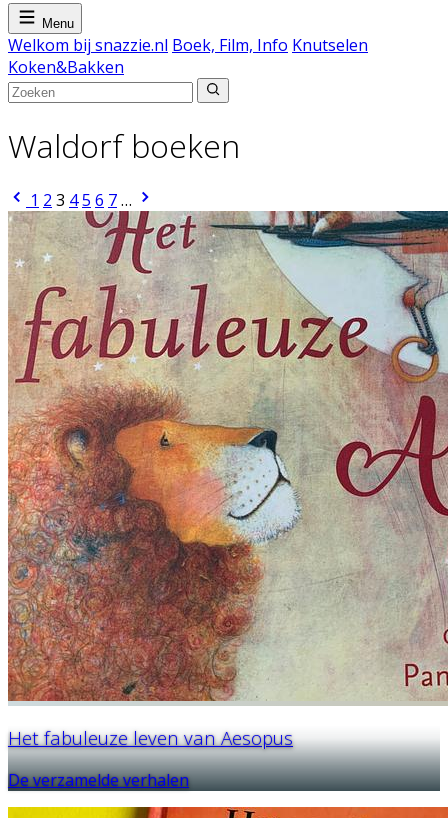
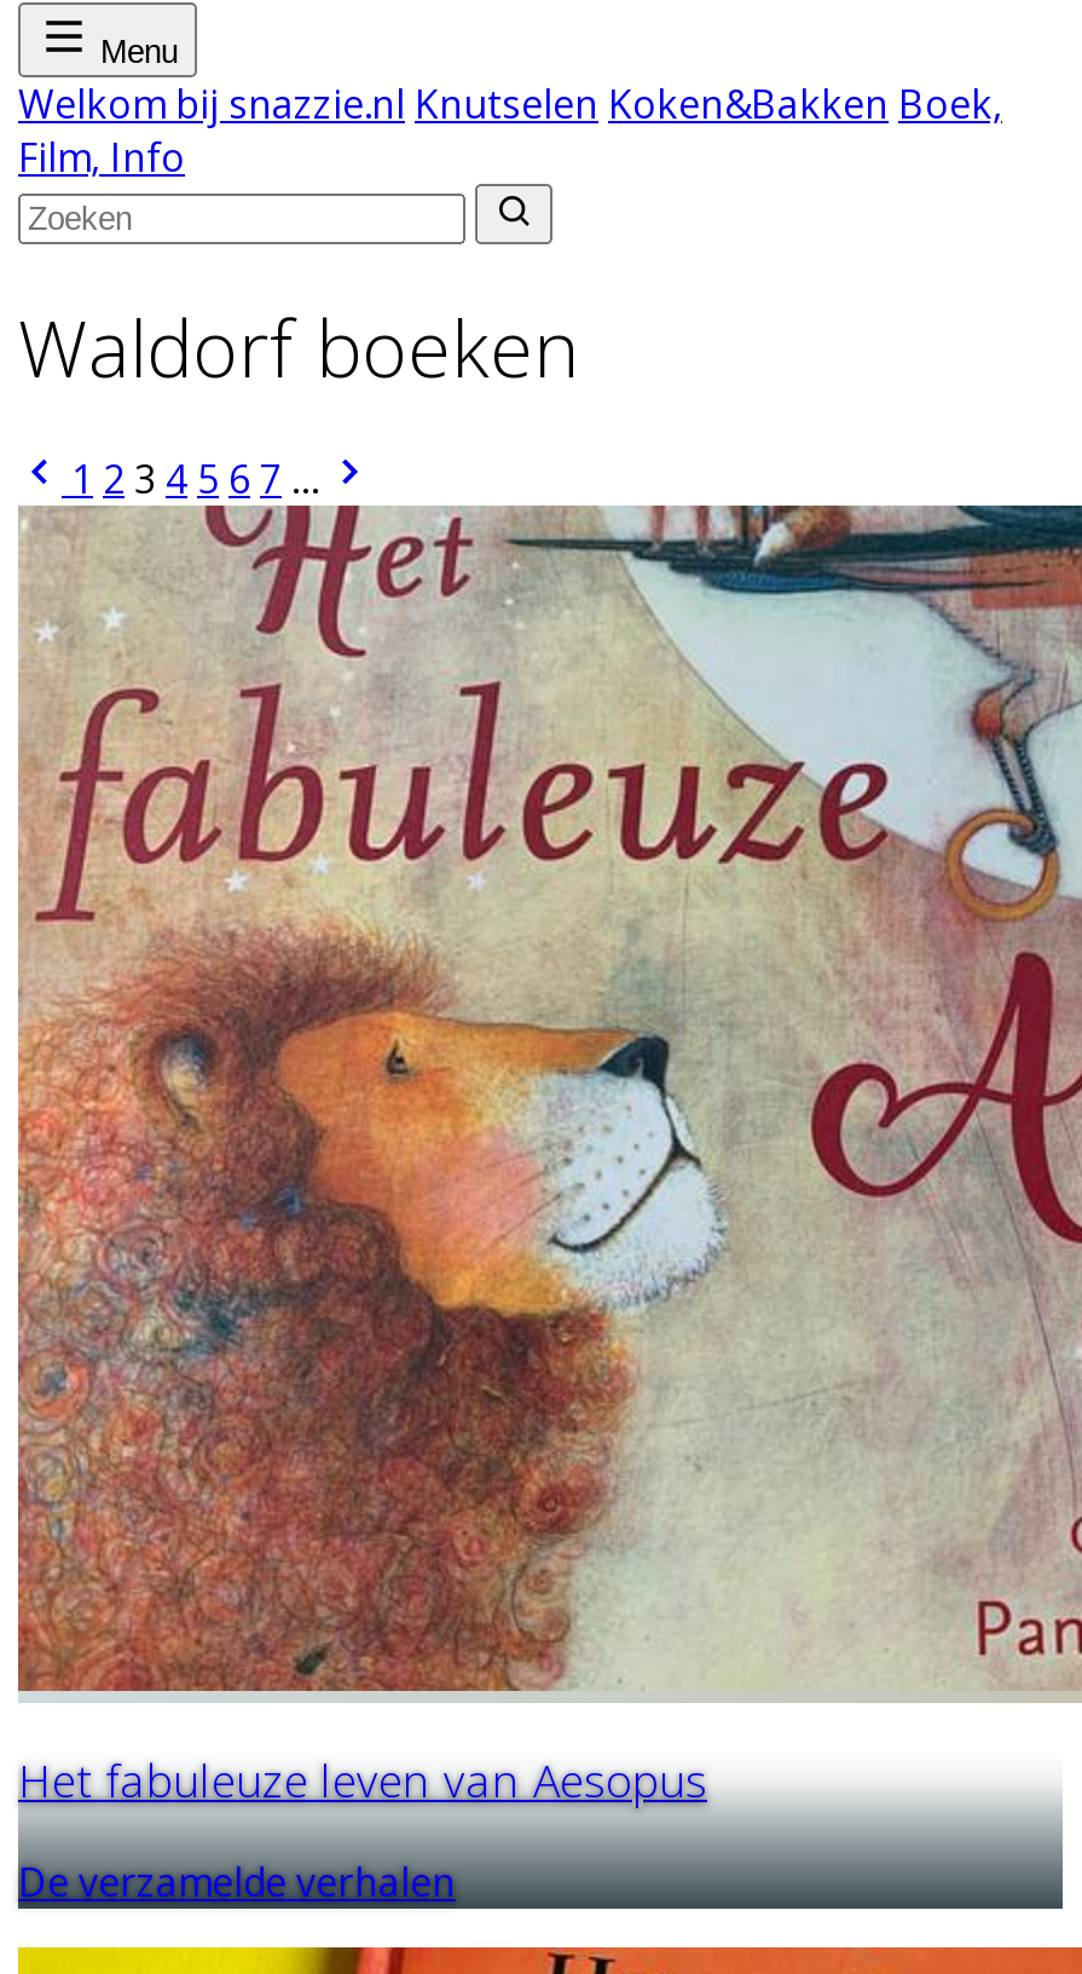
- Welkom bij snazzie.nl Boek, Film, Info Knutselen
- Koken&Bakken
+ Welkom bij snazzie.nl Knutselen Koken&Bakken Boek,
+ Film, Info
